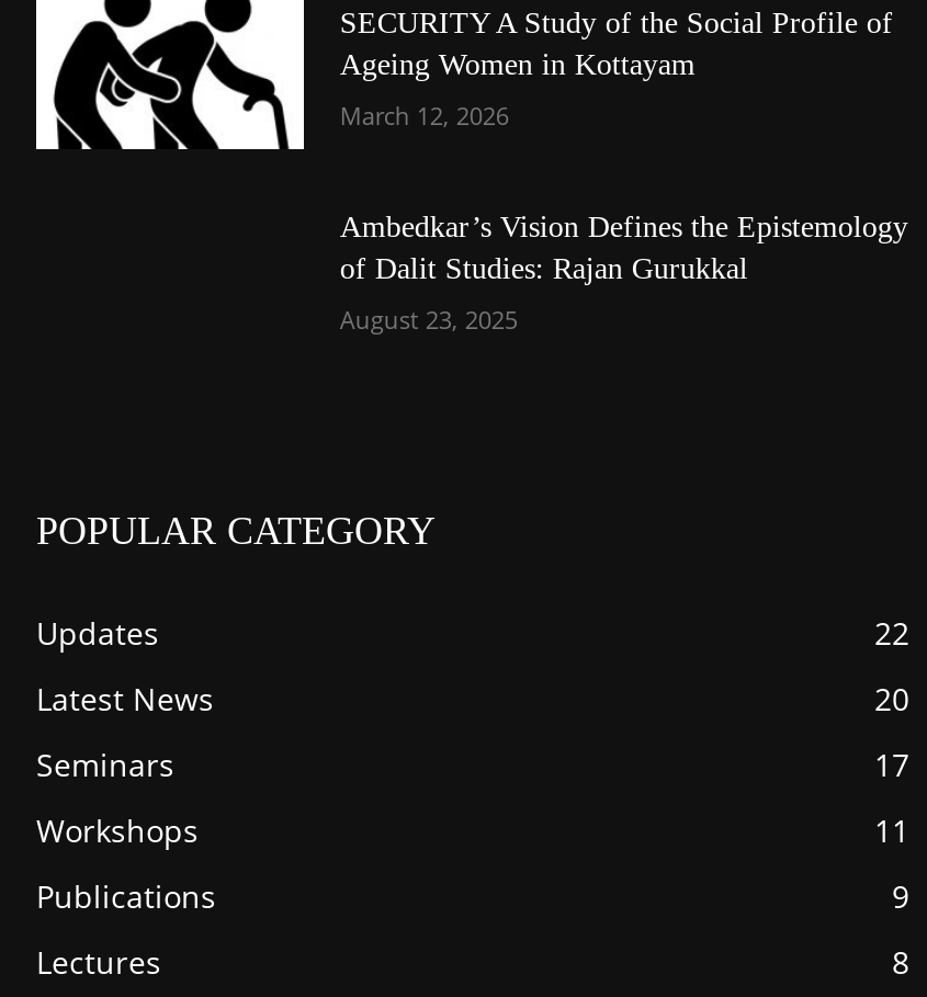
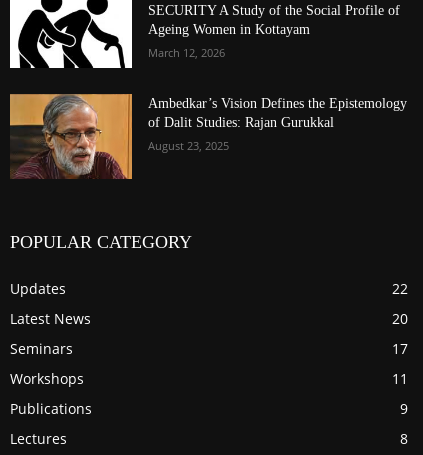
+ [image]
